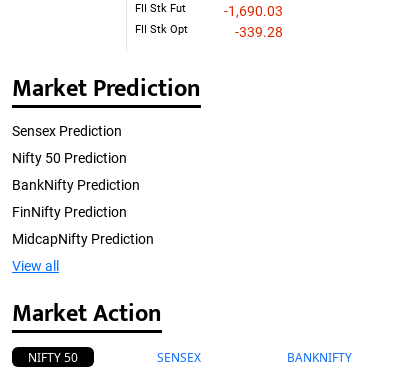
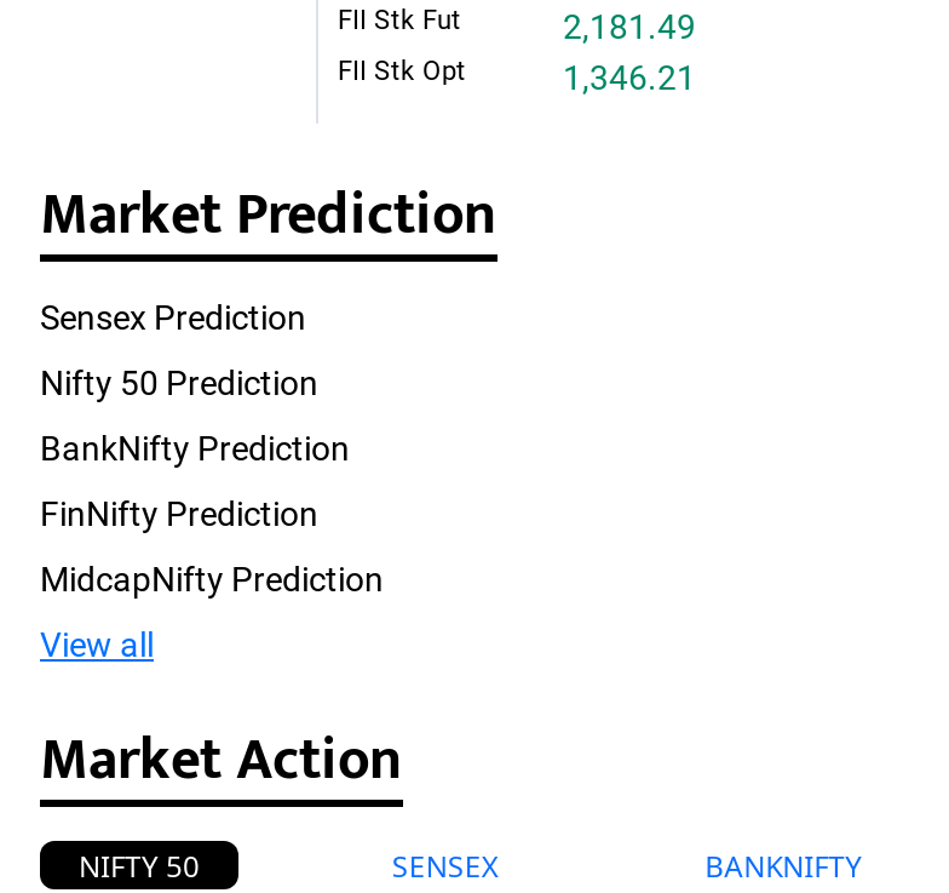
- -1,690.03
+ 2,181.49

- -339.28
+ 1,346.21
